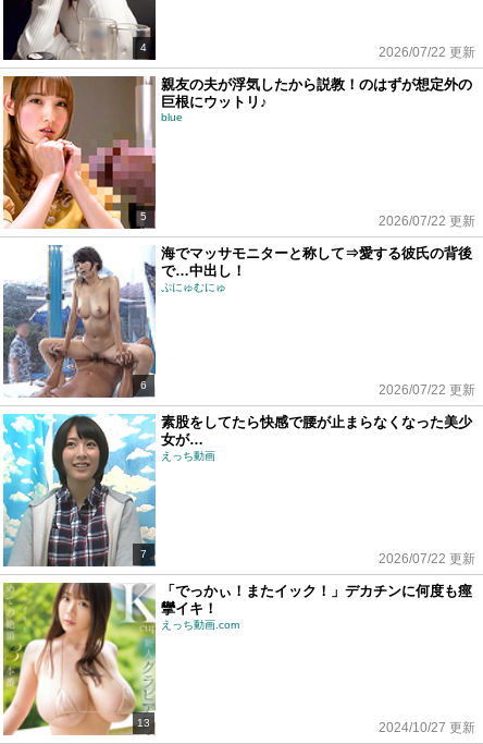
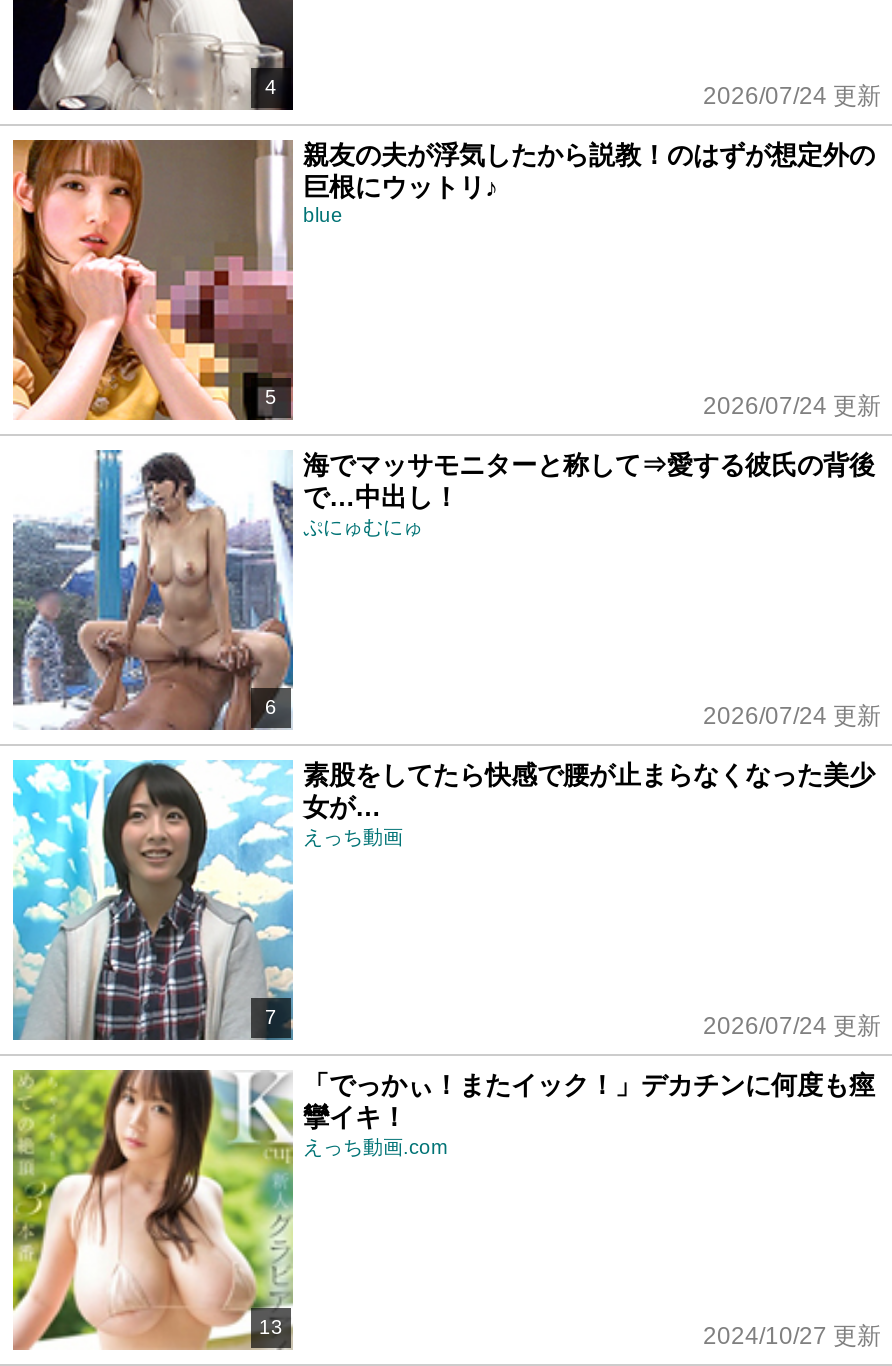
- 2026/07/22 更新
+ 2026/07/24 更新

- 2026/07/22 更新
+ 2026/07/24 更新

- 2026/07/22 更新
+ 2026/07/24 更新

- 2026/07/22 更新
+ 2026/07/24 更新
